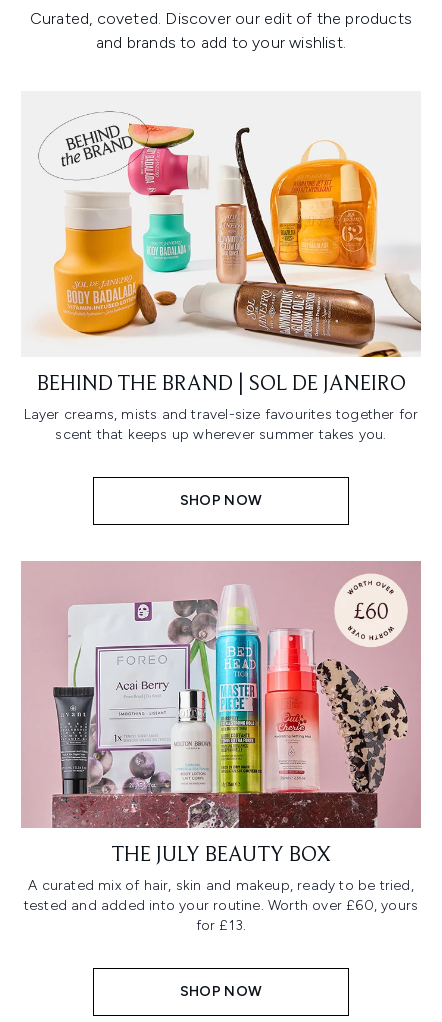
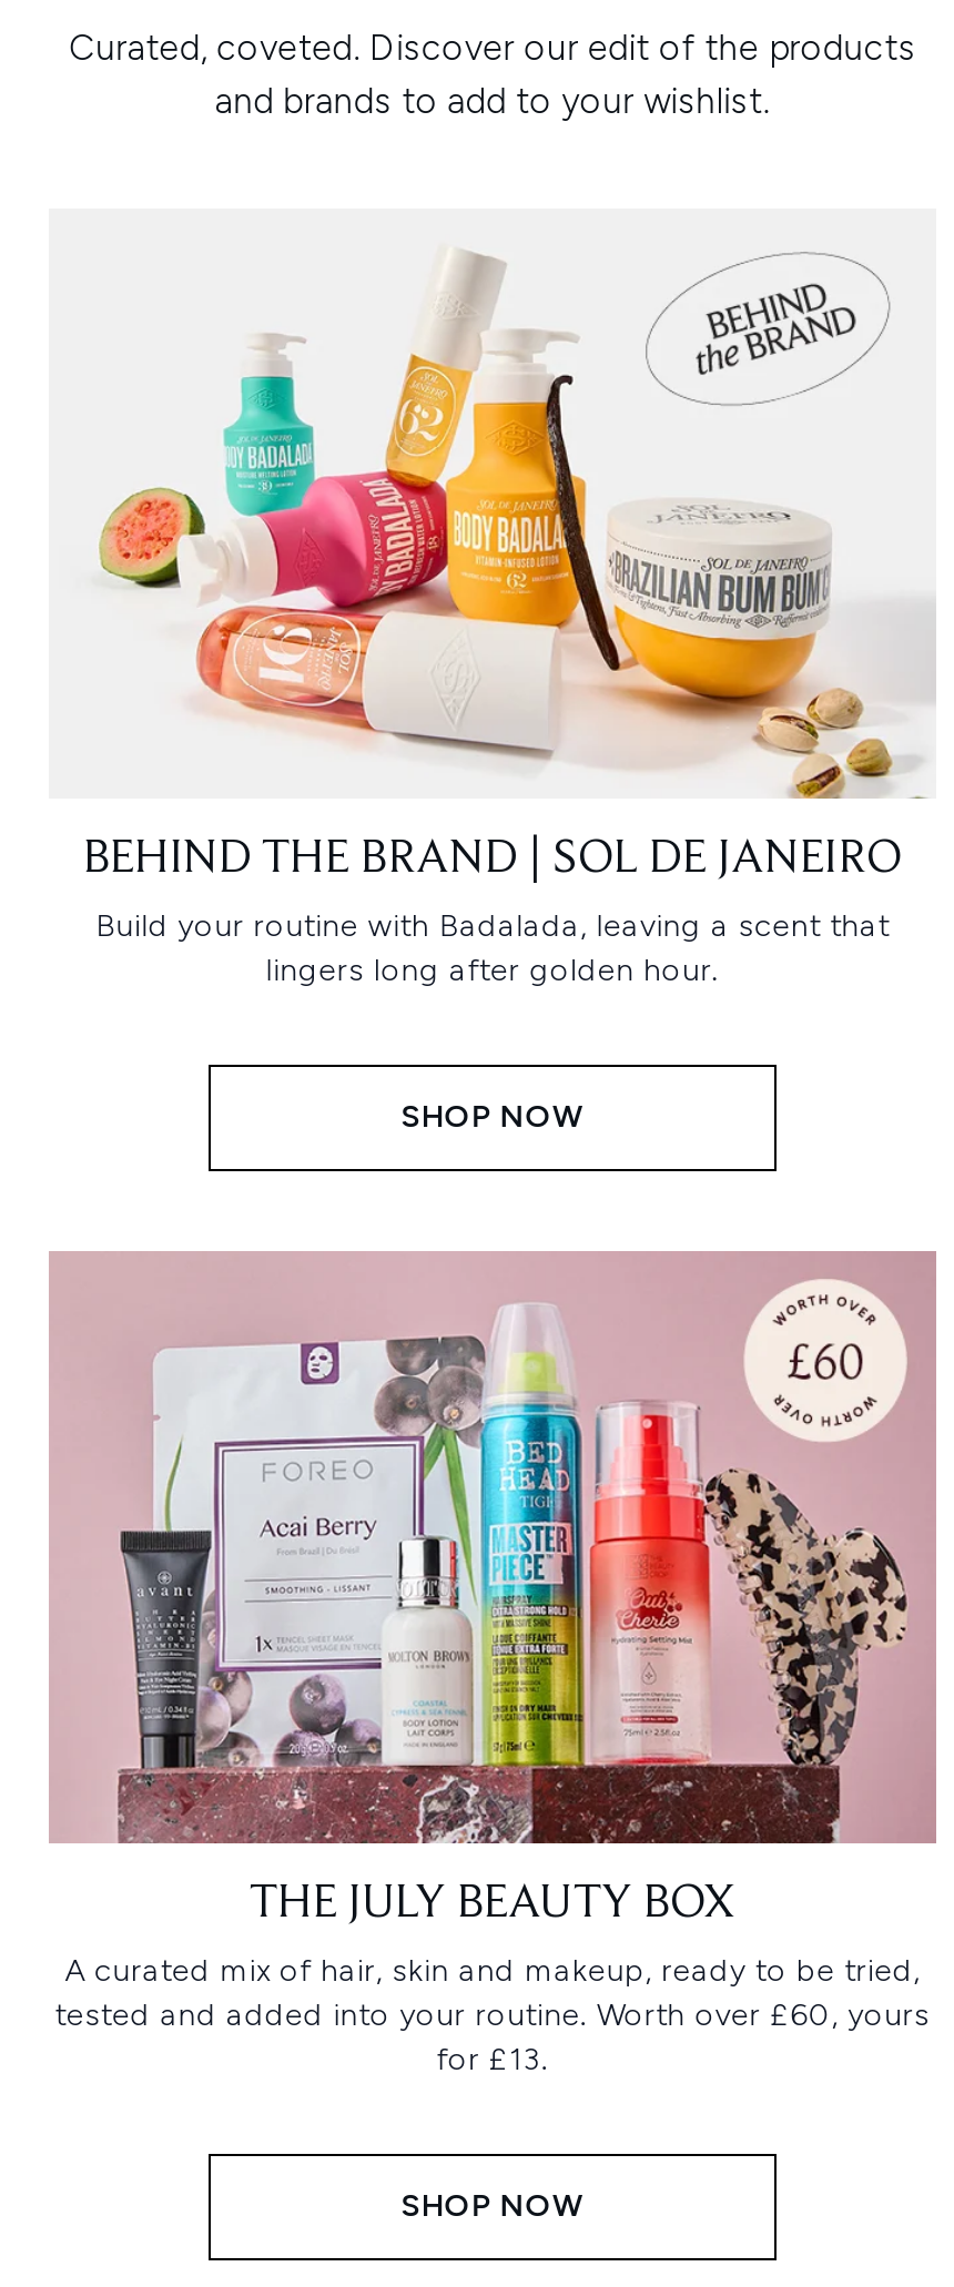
- [image]
+ [image]

- Layer creams, mists and travel-size favourites together for
- scent that keeps up wherever summer takes you.
+ Build your routine with Badalada, leaving a scent that
+ lingers long after golden hour.
